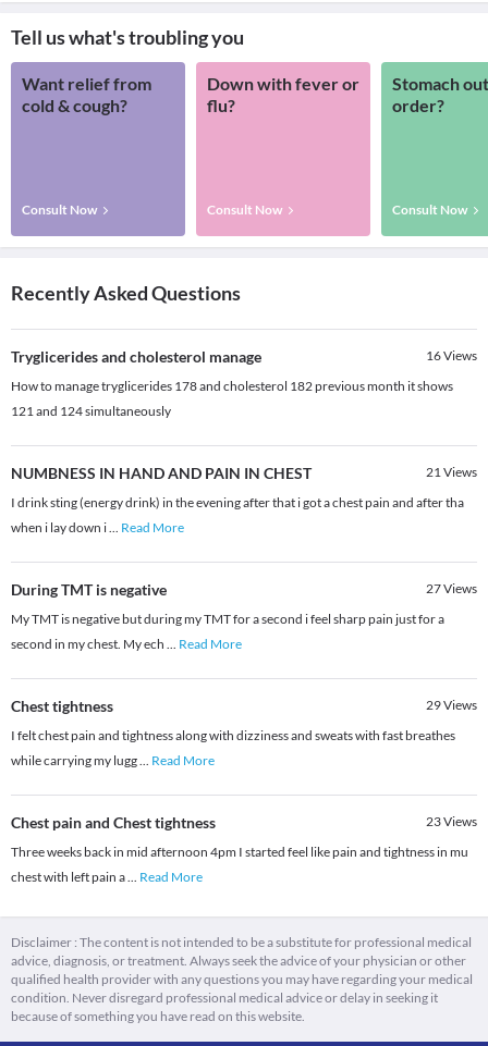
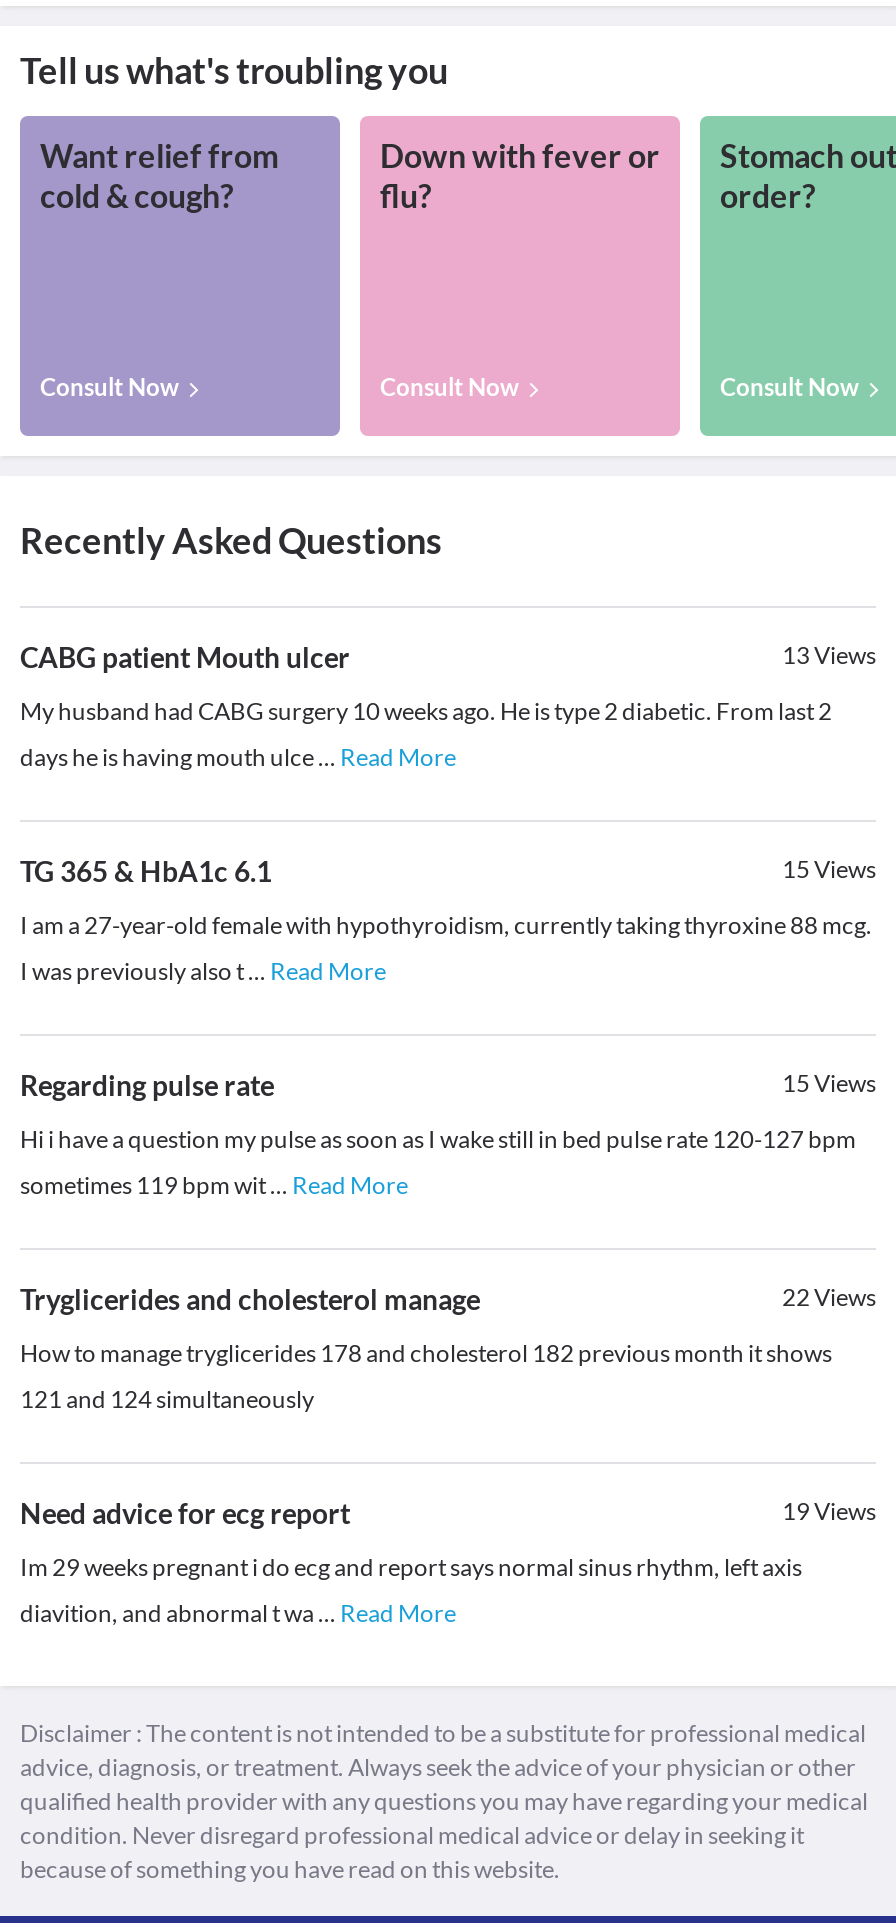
+ CABG patient Mouth ulcer
+ 13Views
+ My husband had CABG surgery 10 weeks ago. He is type 2 diabetic. From last 2
+ days he is having mouth ulce... Read More
+ TG 365 & HbA1c 6.1
+ 15 Views
+ I am a 27-year-old female with hypothyroidism, currently taking thyroxine 88 mcg.
+ I was previously also t... Read More
+ Regarding pulse rate
+ 15 Views
+ Hi i have a question my pulse as soon as I wake still in bed pulse rate 120-127 bpm
+ sometimes 119 bpm wit... Read More

moved down: Tryglicerides and cholesterol manage | How to manage tryglicerides 178 and cholesterol 182 previous month it shows | 121 and 124 simultaneously

- 16Views
+ 22Views

- NUMBNESS IN HAND AND PAIN IN CHEST
- 21 Views
- I drink sting (energy drink) in the evening after that i got a chest pain and after tha
- when i lay down i... Read More
- During TMT is negative
- 27Views
- My TMT is negative but during my TMT for a second i feel sharp pain just for a
- second in my chest. My ech... Read More
- Chest tightness
- 29Views
- I felt chest pain and tightness along with dizziness and sweats with fast breathes
- while carrying my lugg... Read More
- Chest pain and Chest tightness
- 23Views
- Three weeks back in mid afternoon 4pm I started feel like pain and tightness in mu
- chest with left pain a... Read More
+ Need advice for ecg report
+ 19Views
+ Im 29 weeks pregnant i do ecg and report says normal sinus rhythm, left axis
+ diavition, and abnormal t wa... Read More
